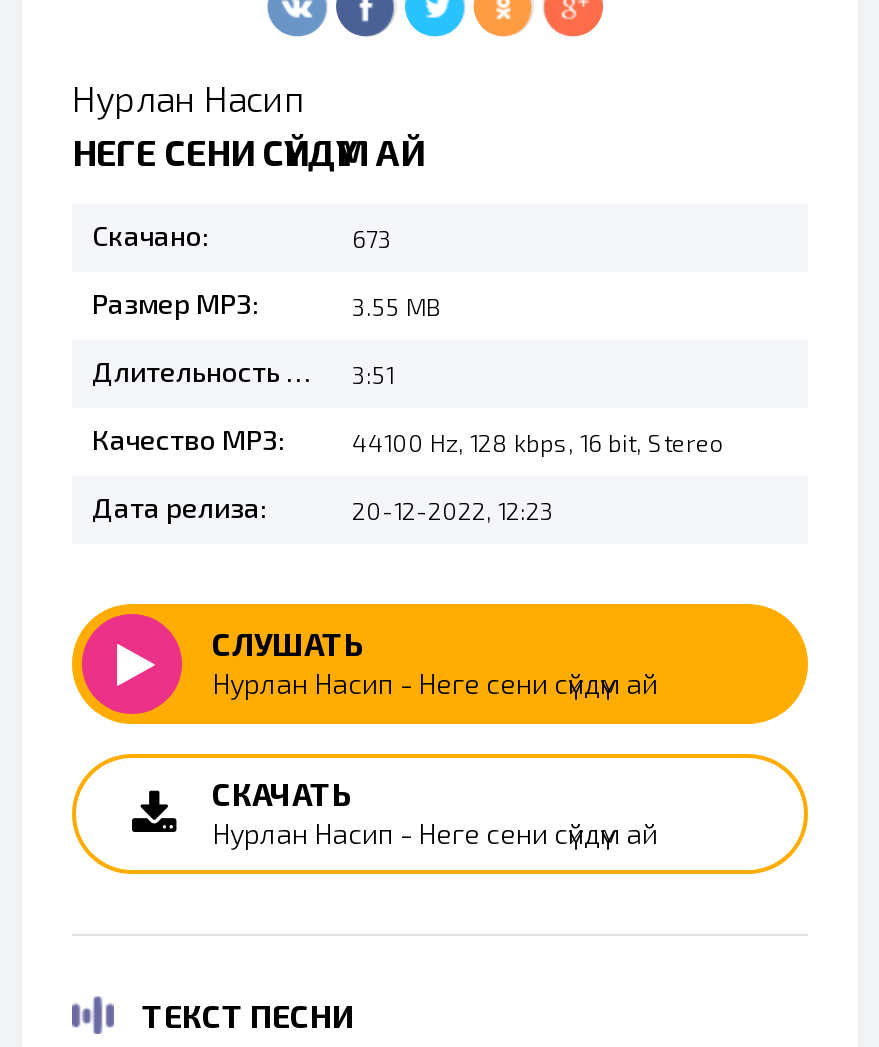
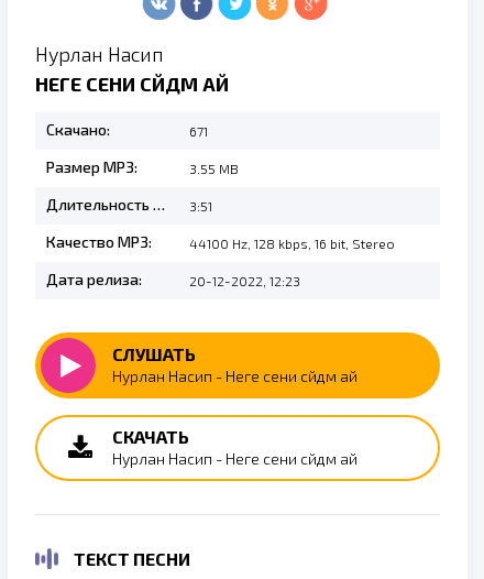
- 673
+ 671
